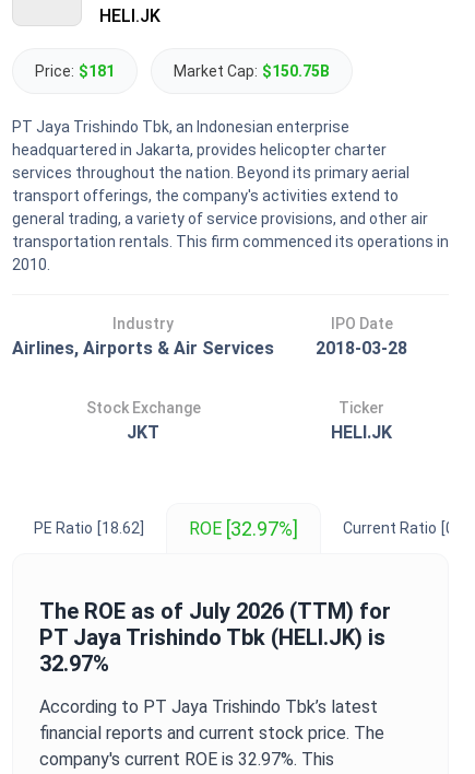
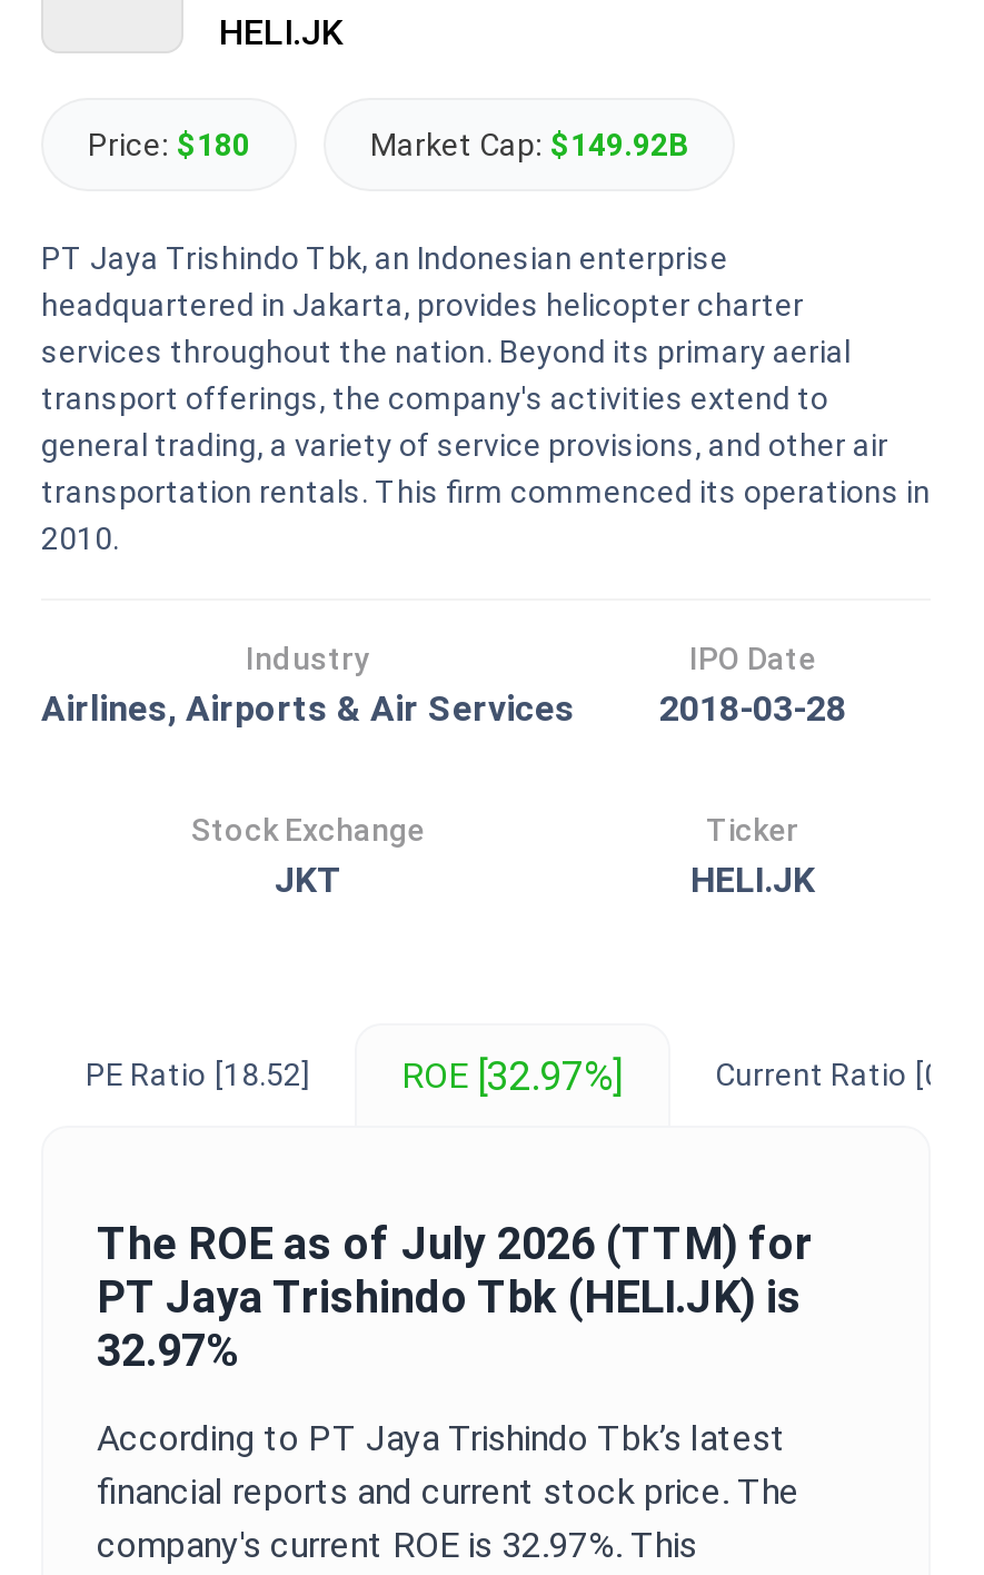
- Price: $181
+ Price: $180

- Market Cap: $150.75B
+ Market Cap: $149.92B

- PE Ratio [18.62]
+ PE Ratio [18.52]
